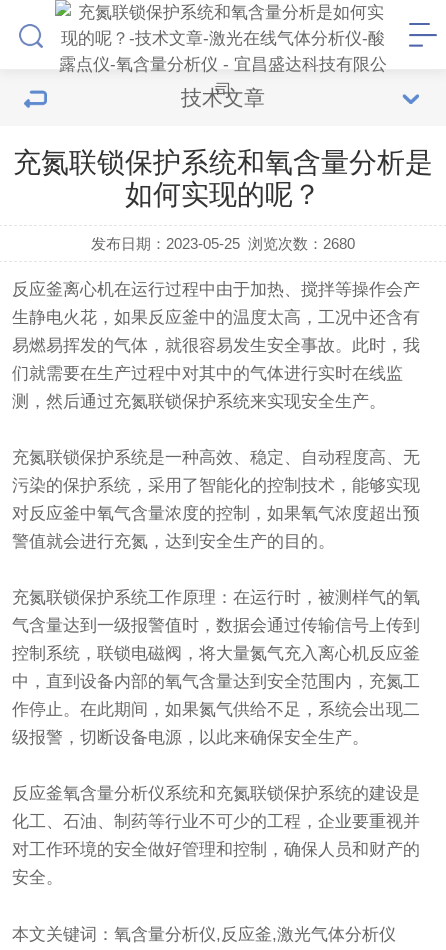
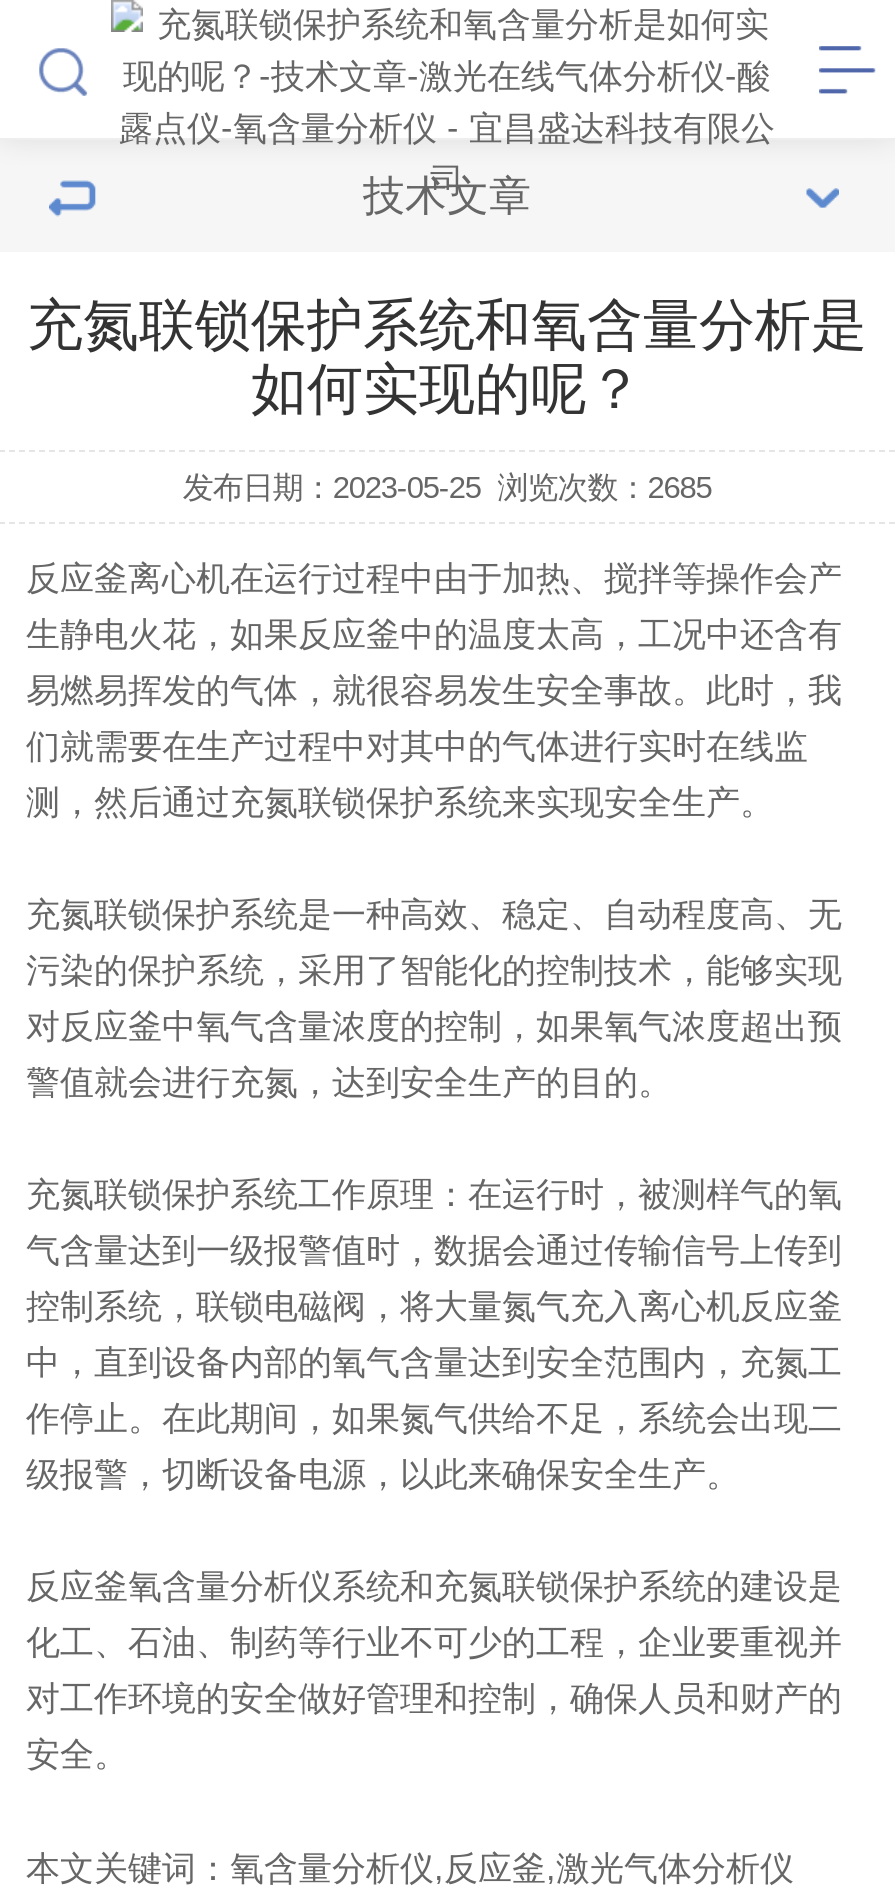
- 发布日期：2023-05-25 浏览次数：2680
+ 发布日期：2023-05-25 浏览次数：2685
